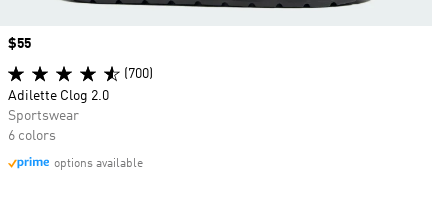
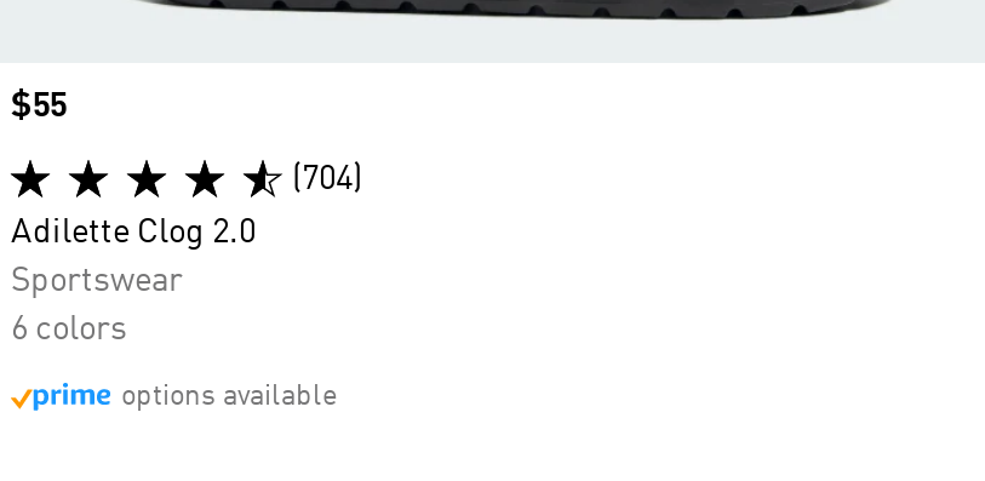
- (700)
+ (704)
